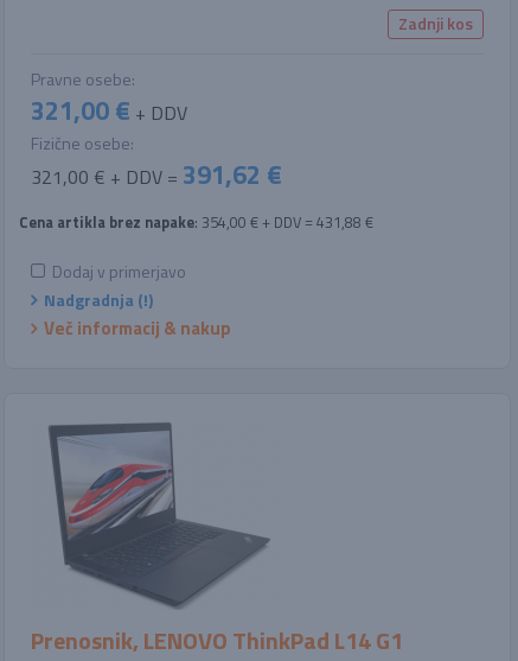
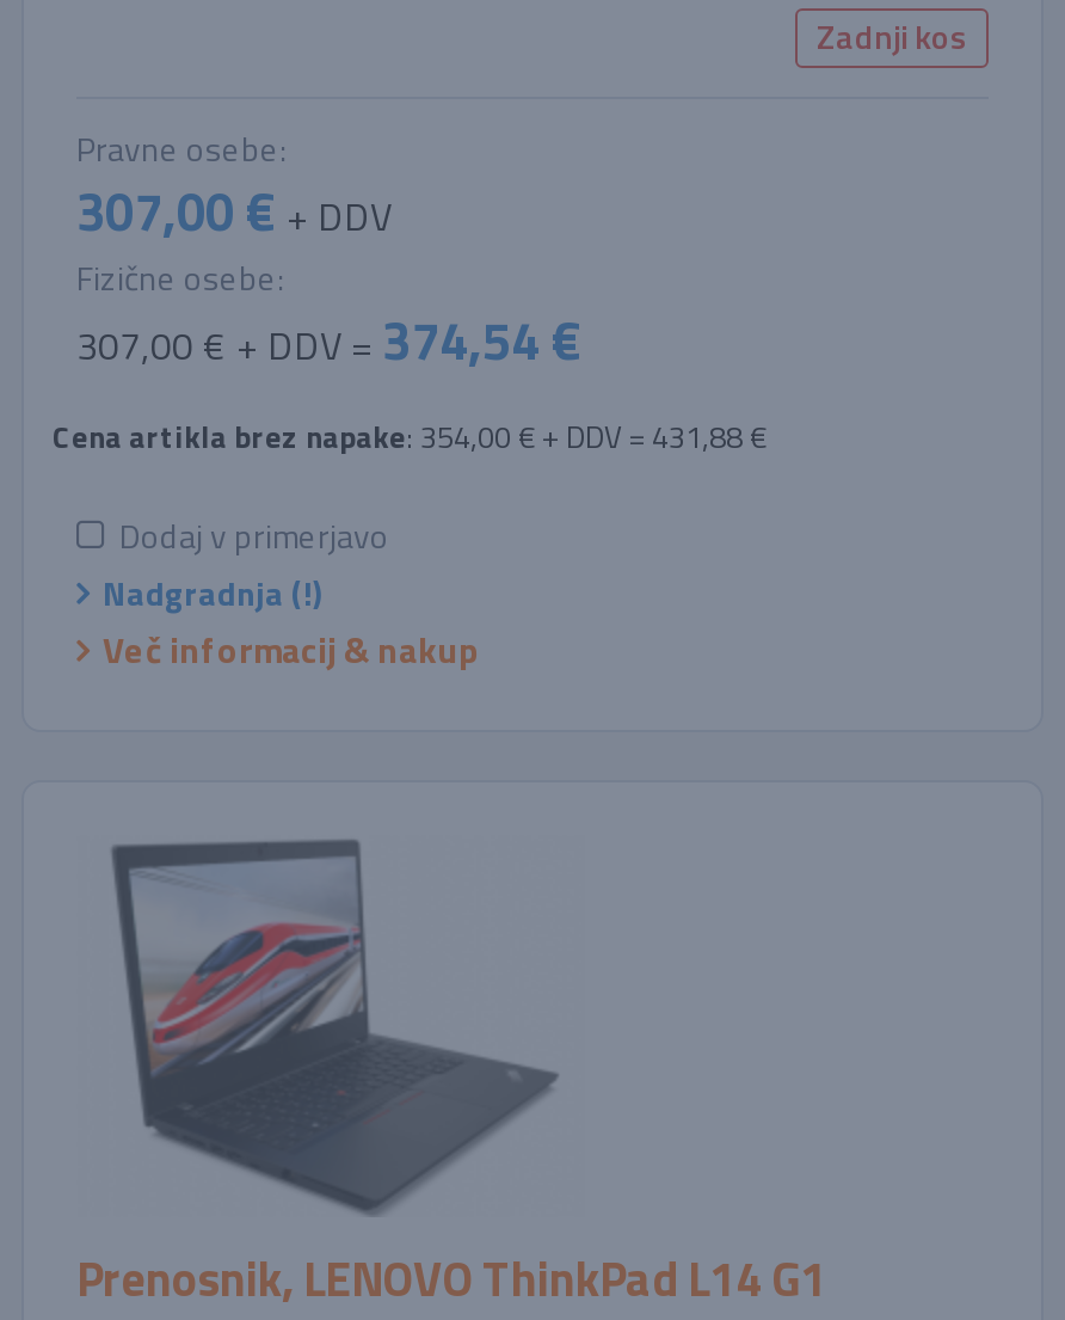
- 321,00 €+ DDV
+ 307,00 €+ DDV

- 321,00 € + DDV = 391,62 €
+ 307,00 € + DDV = 374,54 €
